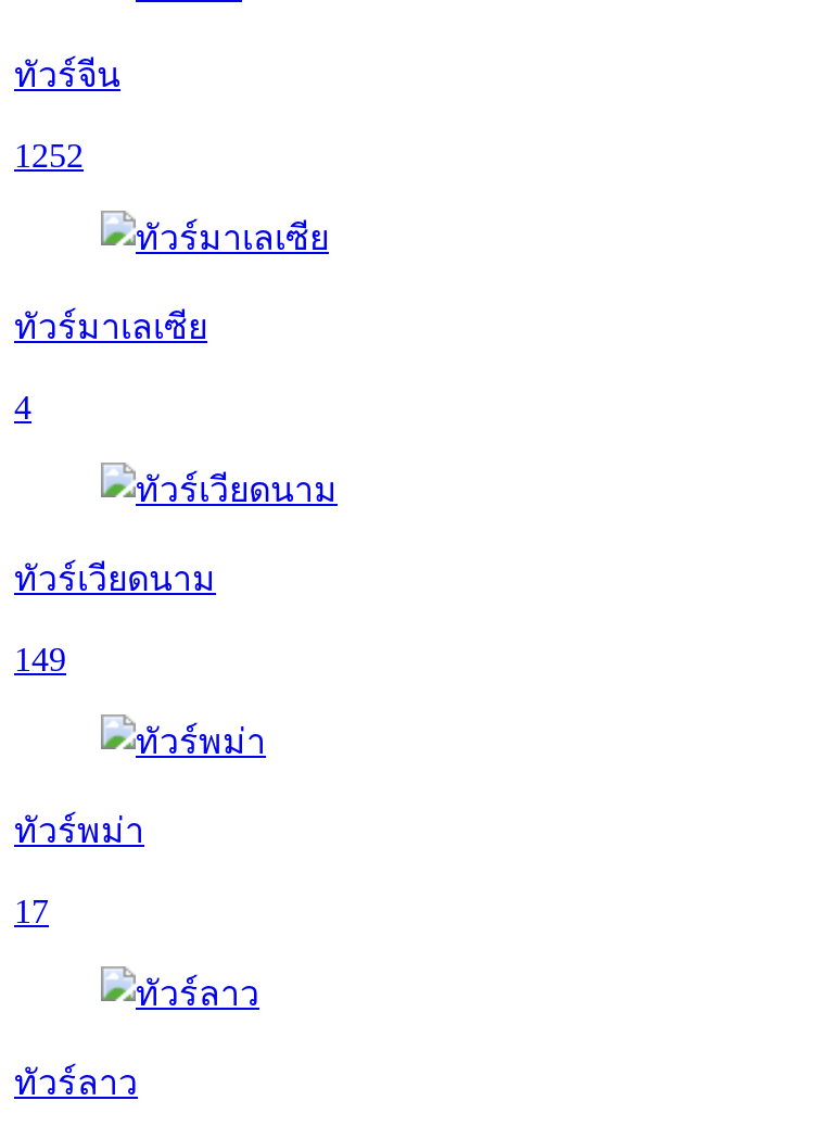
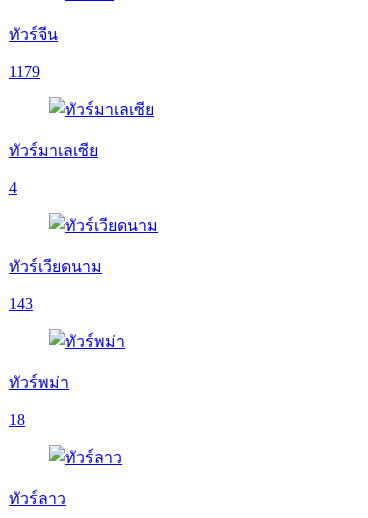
- 1252
+ 1179

- 149
+ 143

- 17
+ 18
